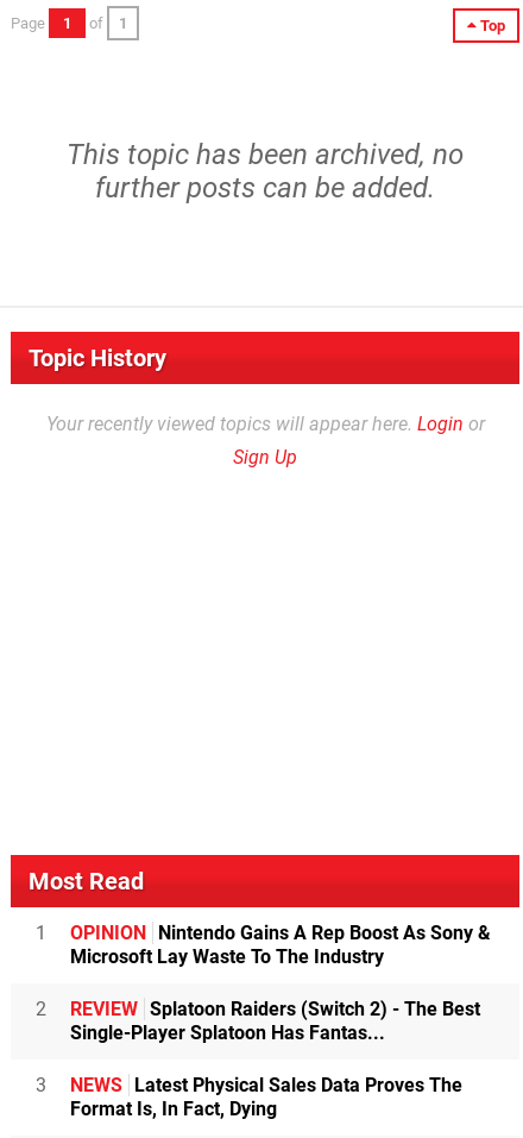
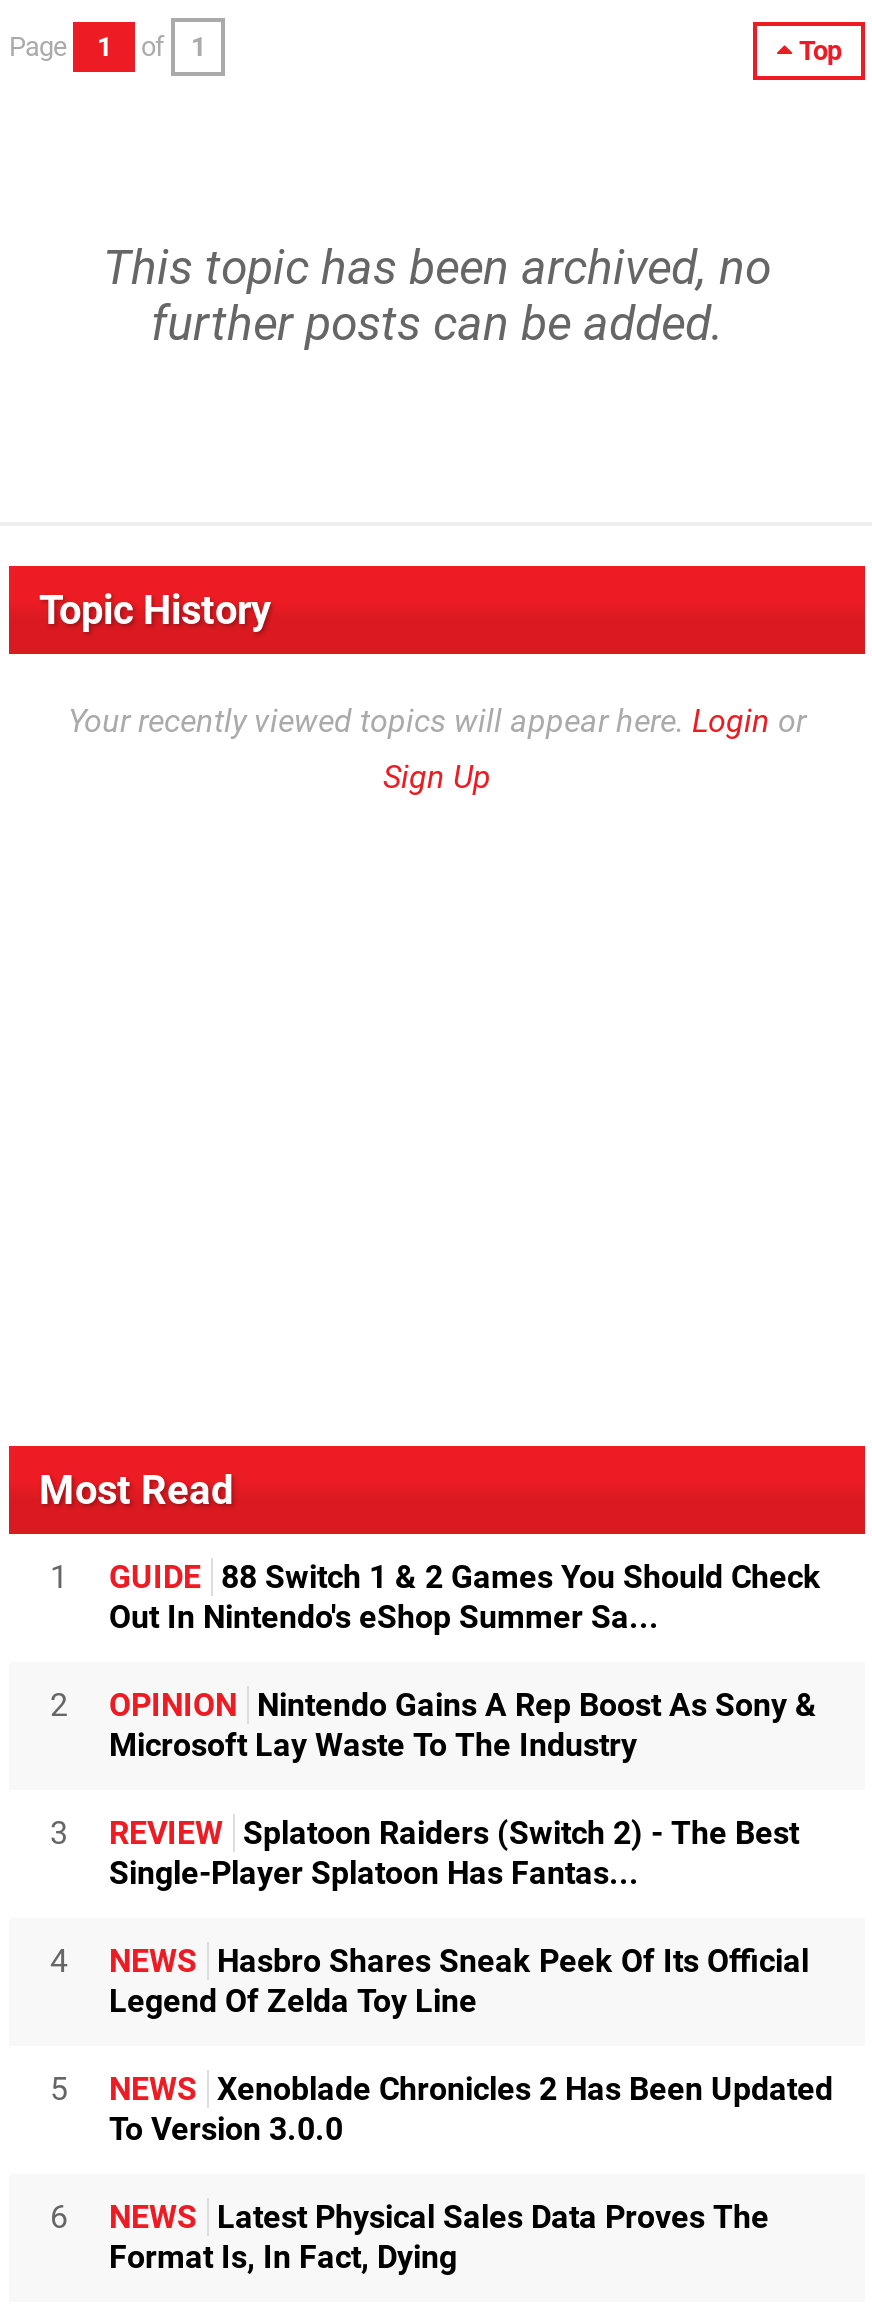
+ GUIDE 88 Switch 1 & 2 Games You Should Check
+ Out In Nintendo's eShop Summer Sa...
+ 2

- 2 REVIEW Splatoon Raiders (Switch 2) - The Best
+ 3 REVIEW Splatoon Raiders (Switch 2) - The Best

- 3
+ 4
+ NEWS Hasbro Shares Sneak Peek Of Its Official
+ Legend Of Zelda Toy Line
+ 5
+ NEWS Xenoblade Chronicles 2 Has Been Updated
+ To Version 3.0.0
+ 6
